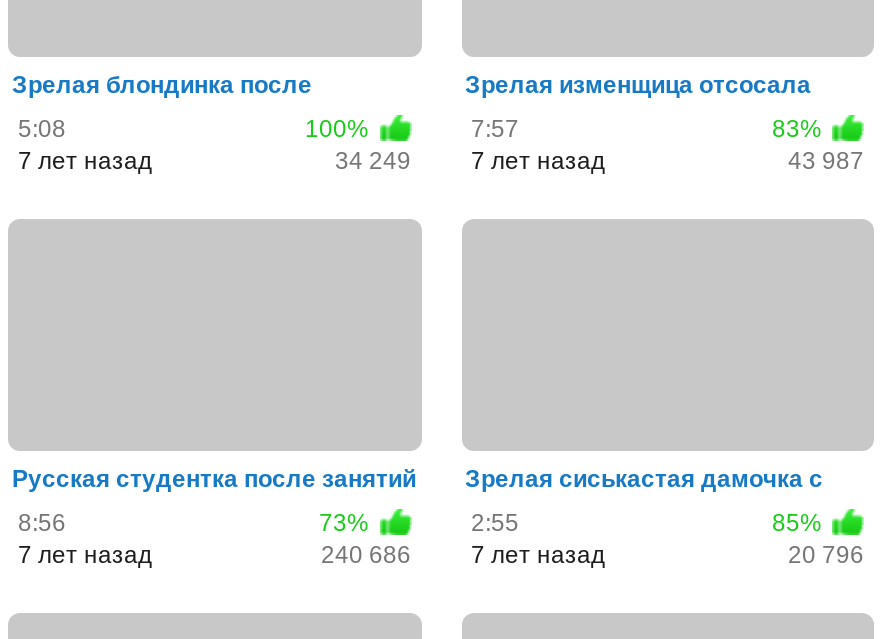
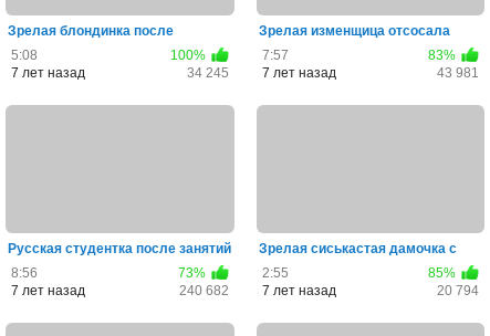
- 34 249
+ 34 245

- 43 987
+ 43 981

- 240 686
+ 240 682

- 20 796
+ 20 794
